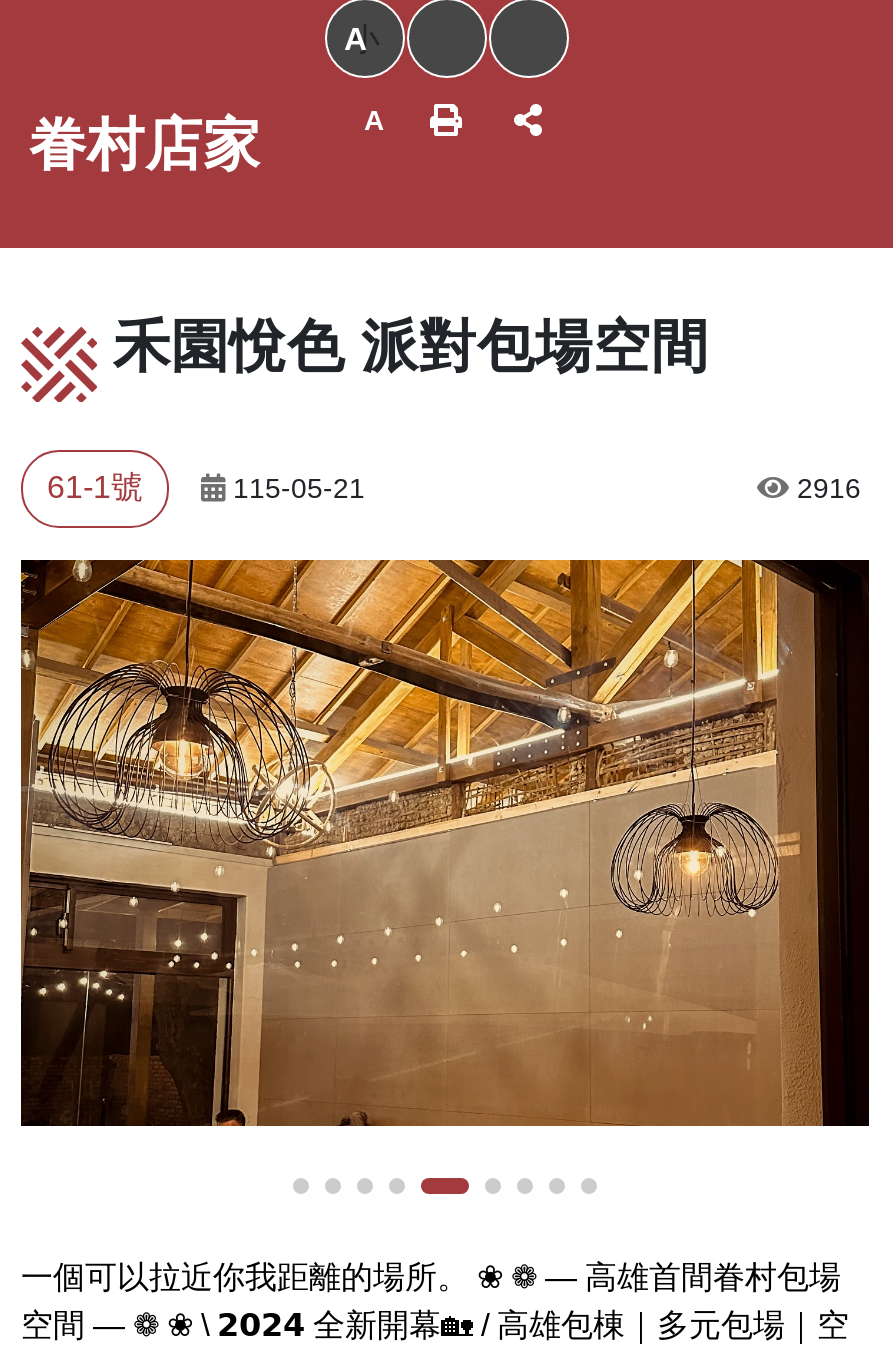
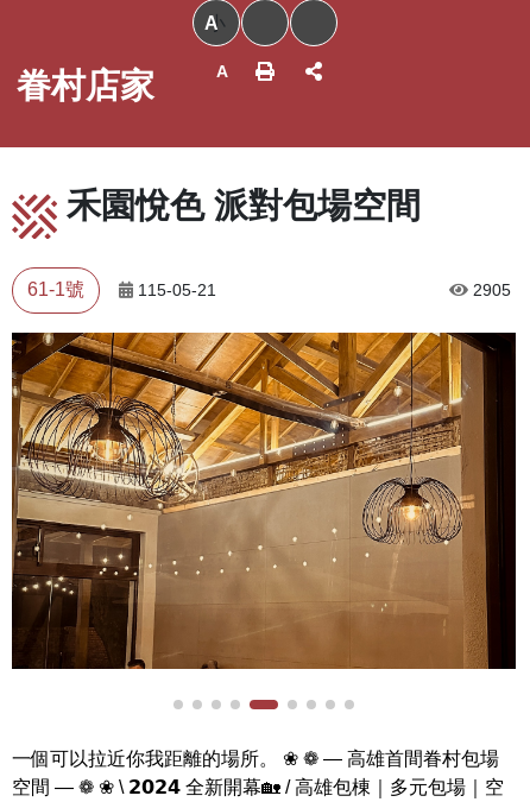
- 2916
+ 2905
